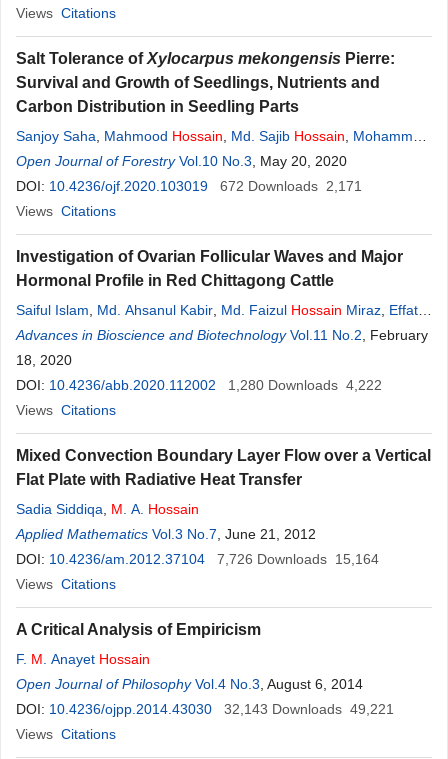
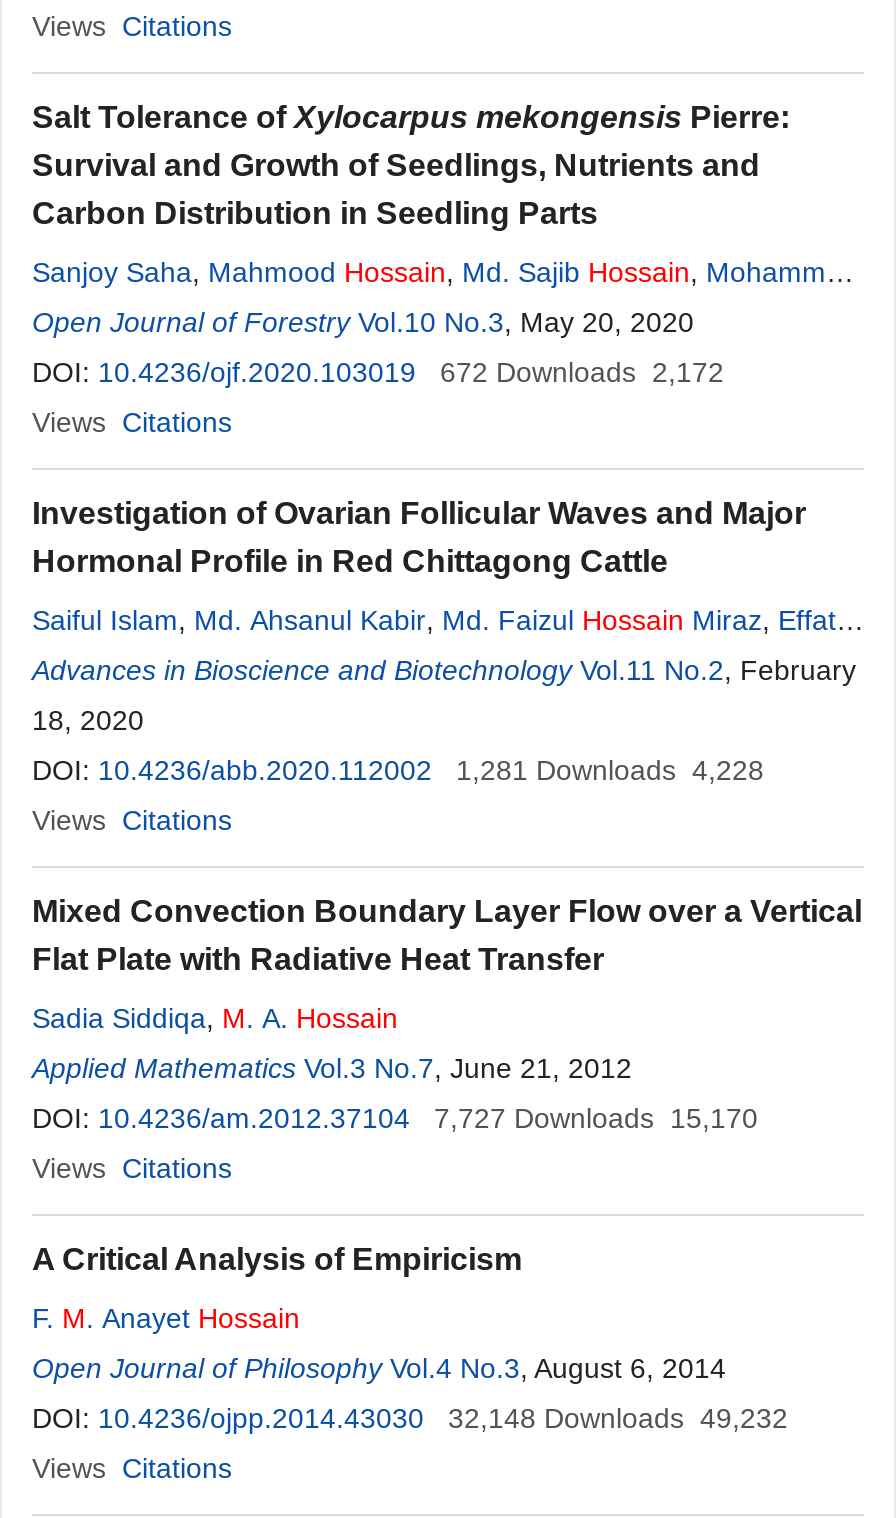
- DOI: 10.4236/ojf.2020.103019 672 Downloads 2,171
+ DOI: 10.4236/ojf.2020.103019 672 Downloads 2,172

- DOI: 10.4236/abb.2020.112002 1,280 Downloads 4,222
+ DOI: 10.4236/abb.2020.112002 1,281 Downloads 4,228

- DOI: 10.4236/am.2012.37104 7,726 Downloads 15,164
+ DOI: 10.4236/am.2012.37104 7,727 Downloads 15,170

- DOI: 10.4236/ojpp.2014.43030 32,143 Downloads 49,221
+ DOI: 10.4236/ojpp.2014.43030 32,148 Downloads 49,232
